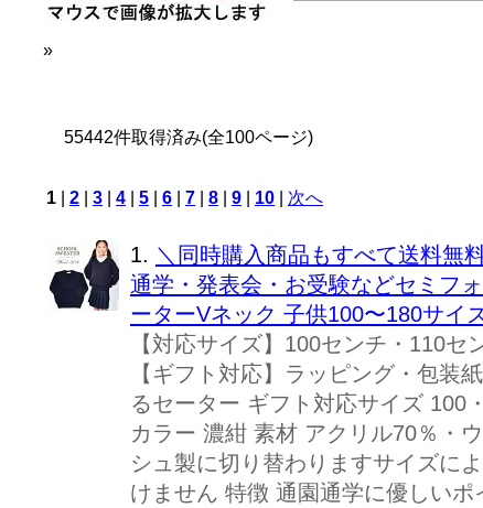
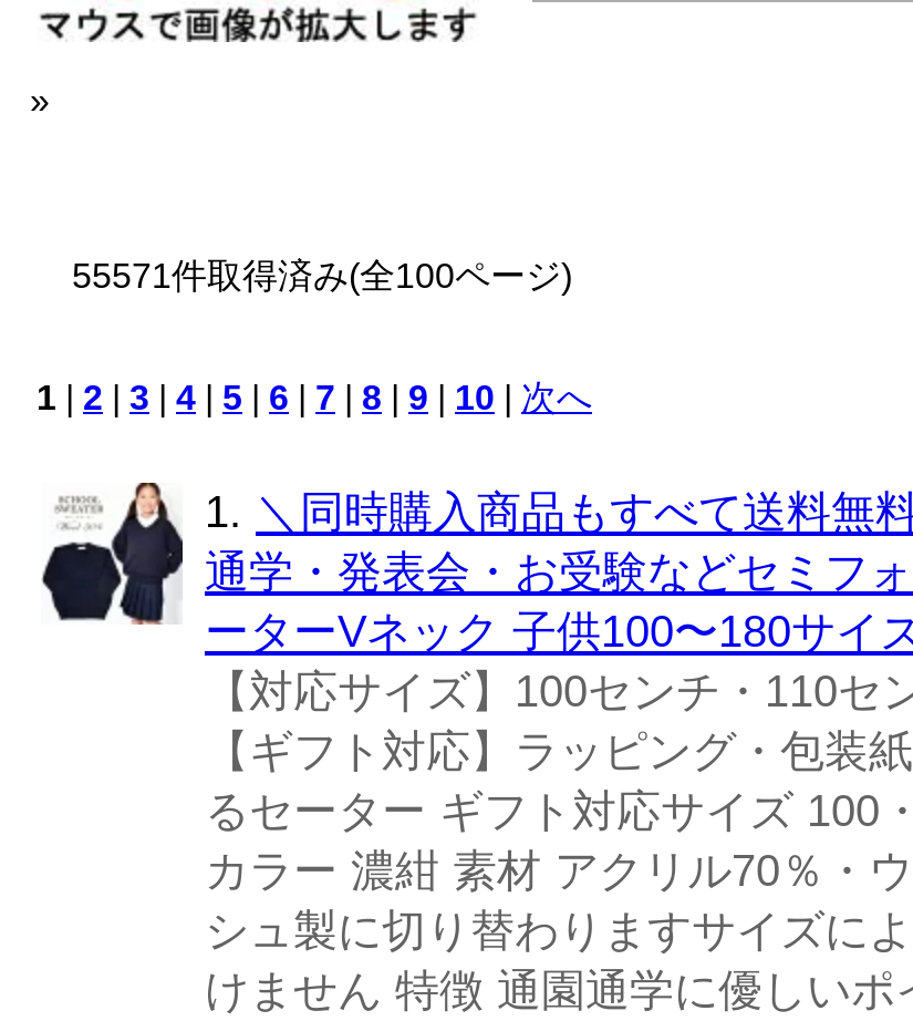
- 55442件取得済み(全100ページ)
+ 55571件取得済み(全100ページ)
